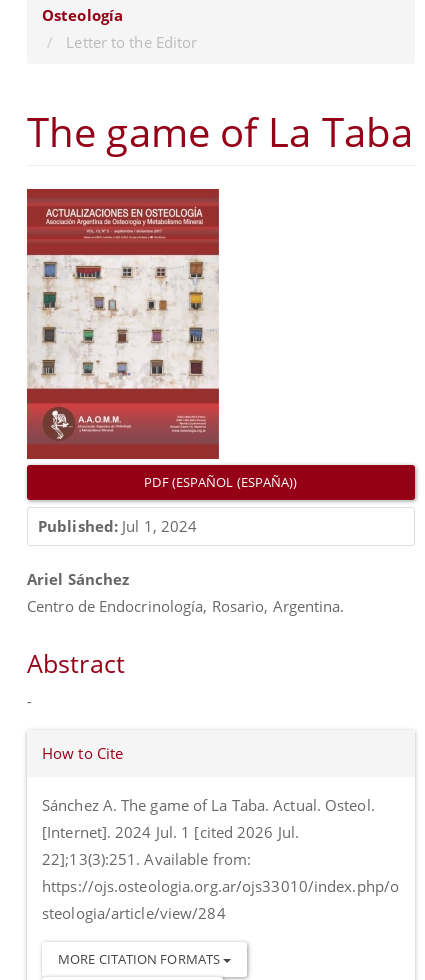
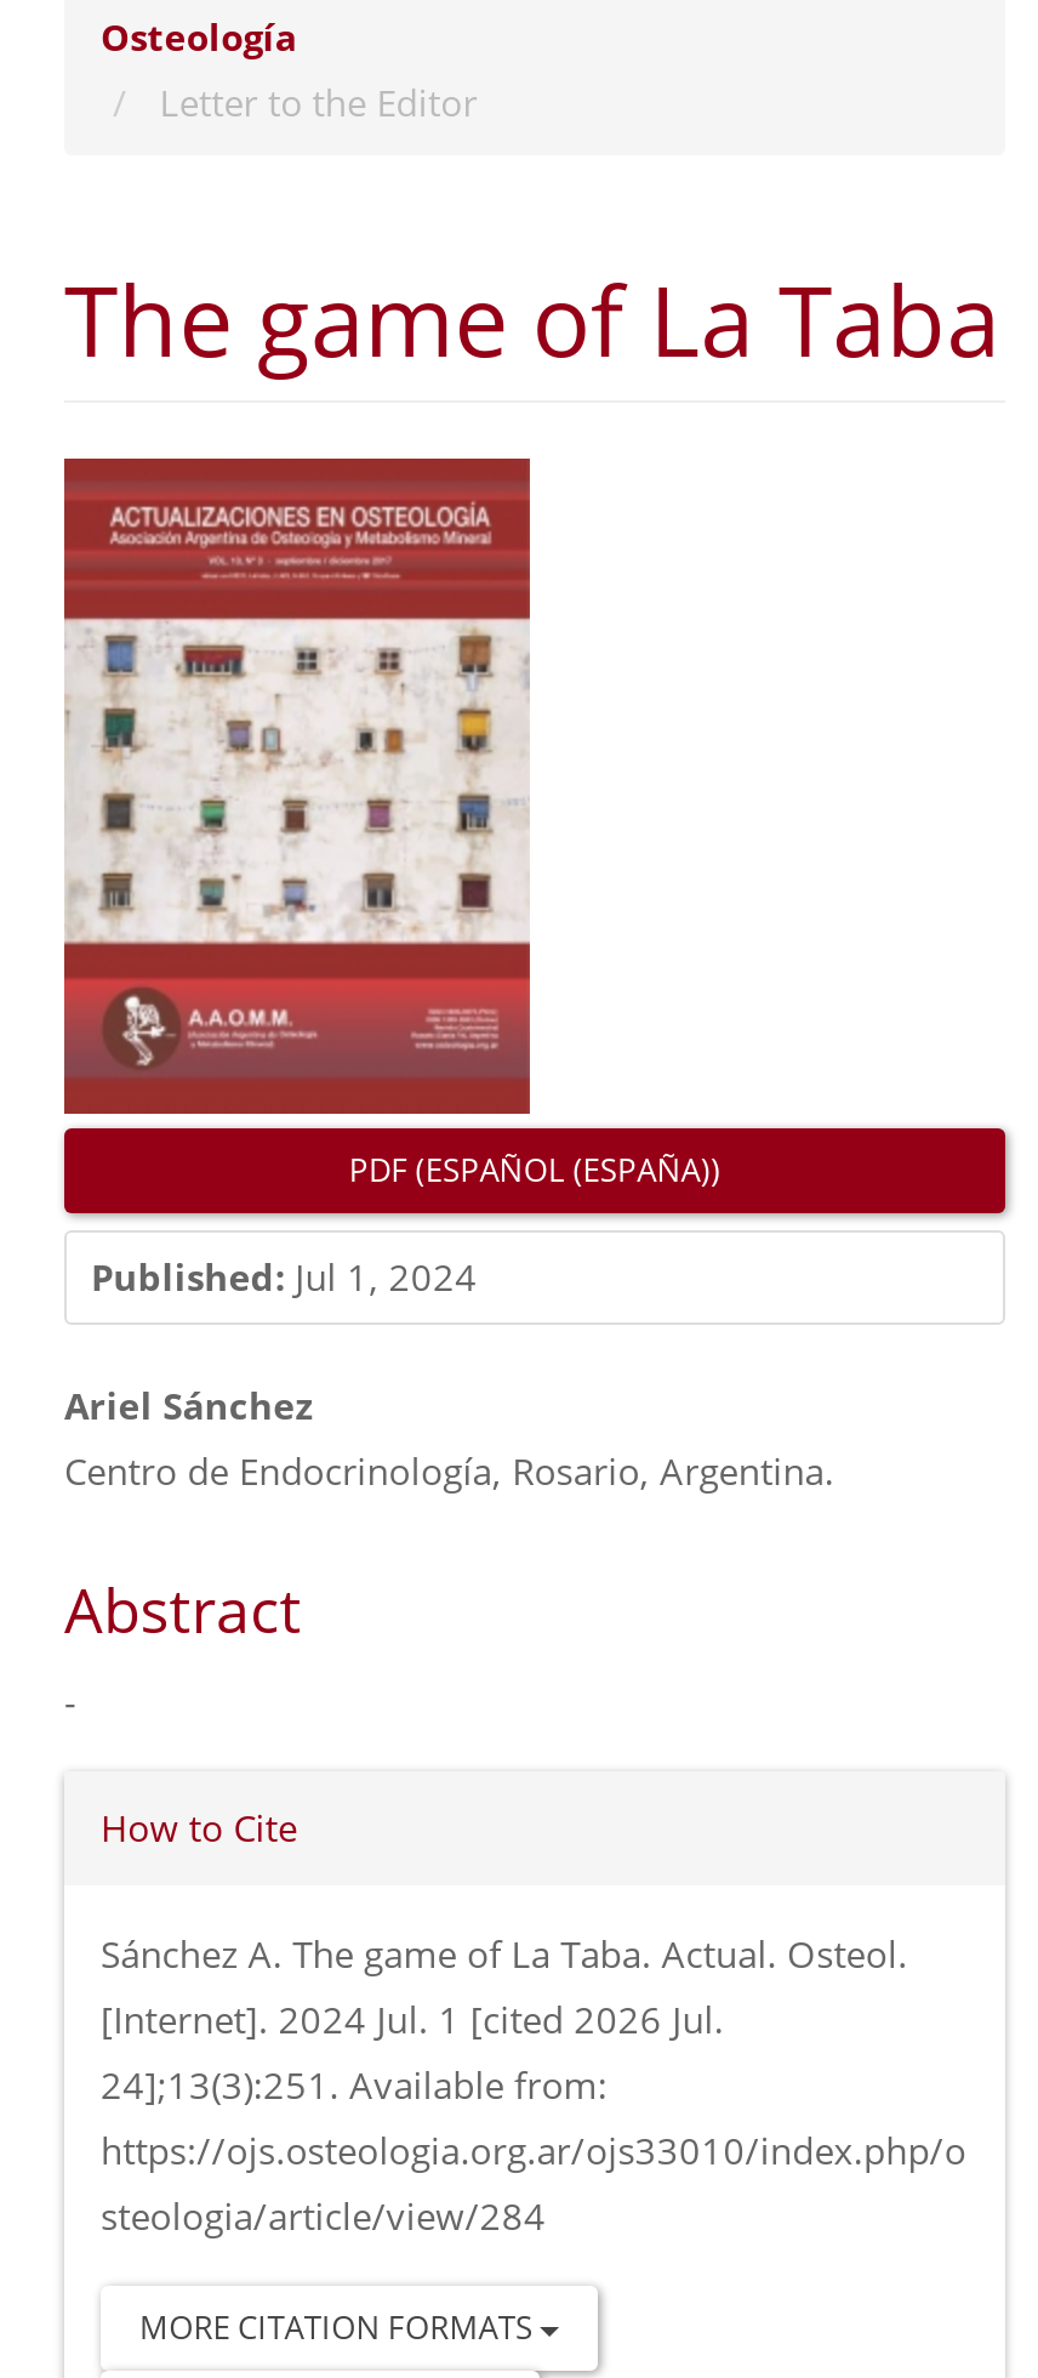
- 22];13(3):251. Available from:
+ 24];13(3):251. Available from:
